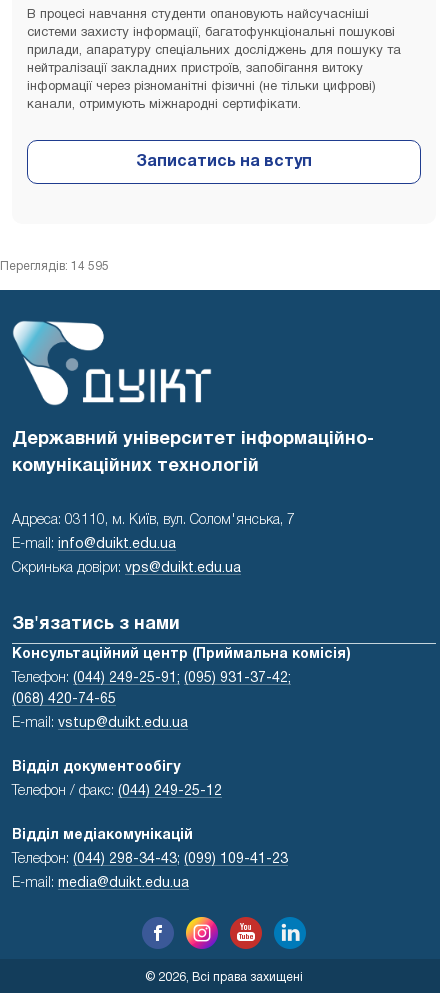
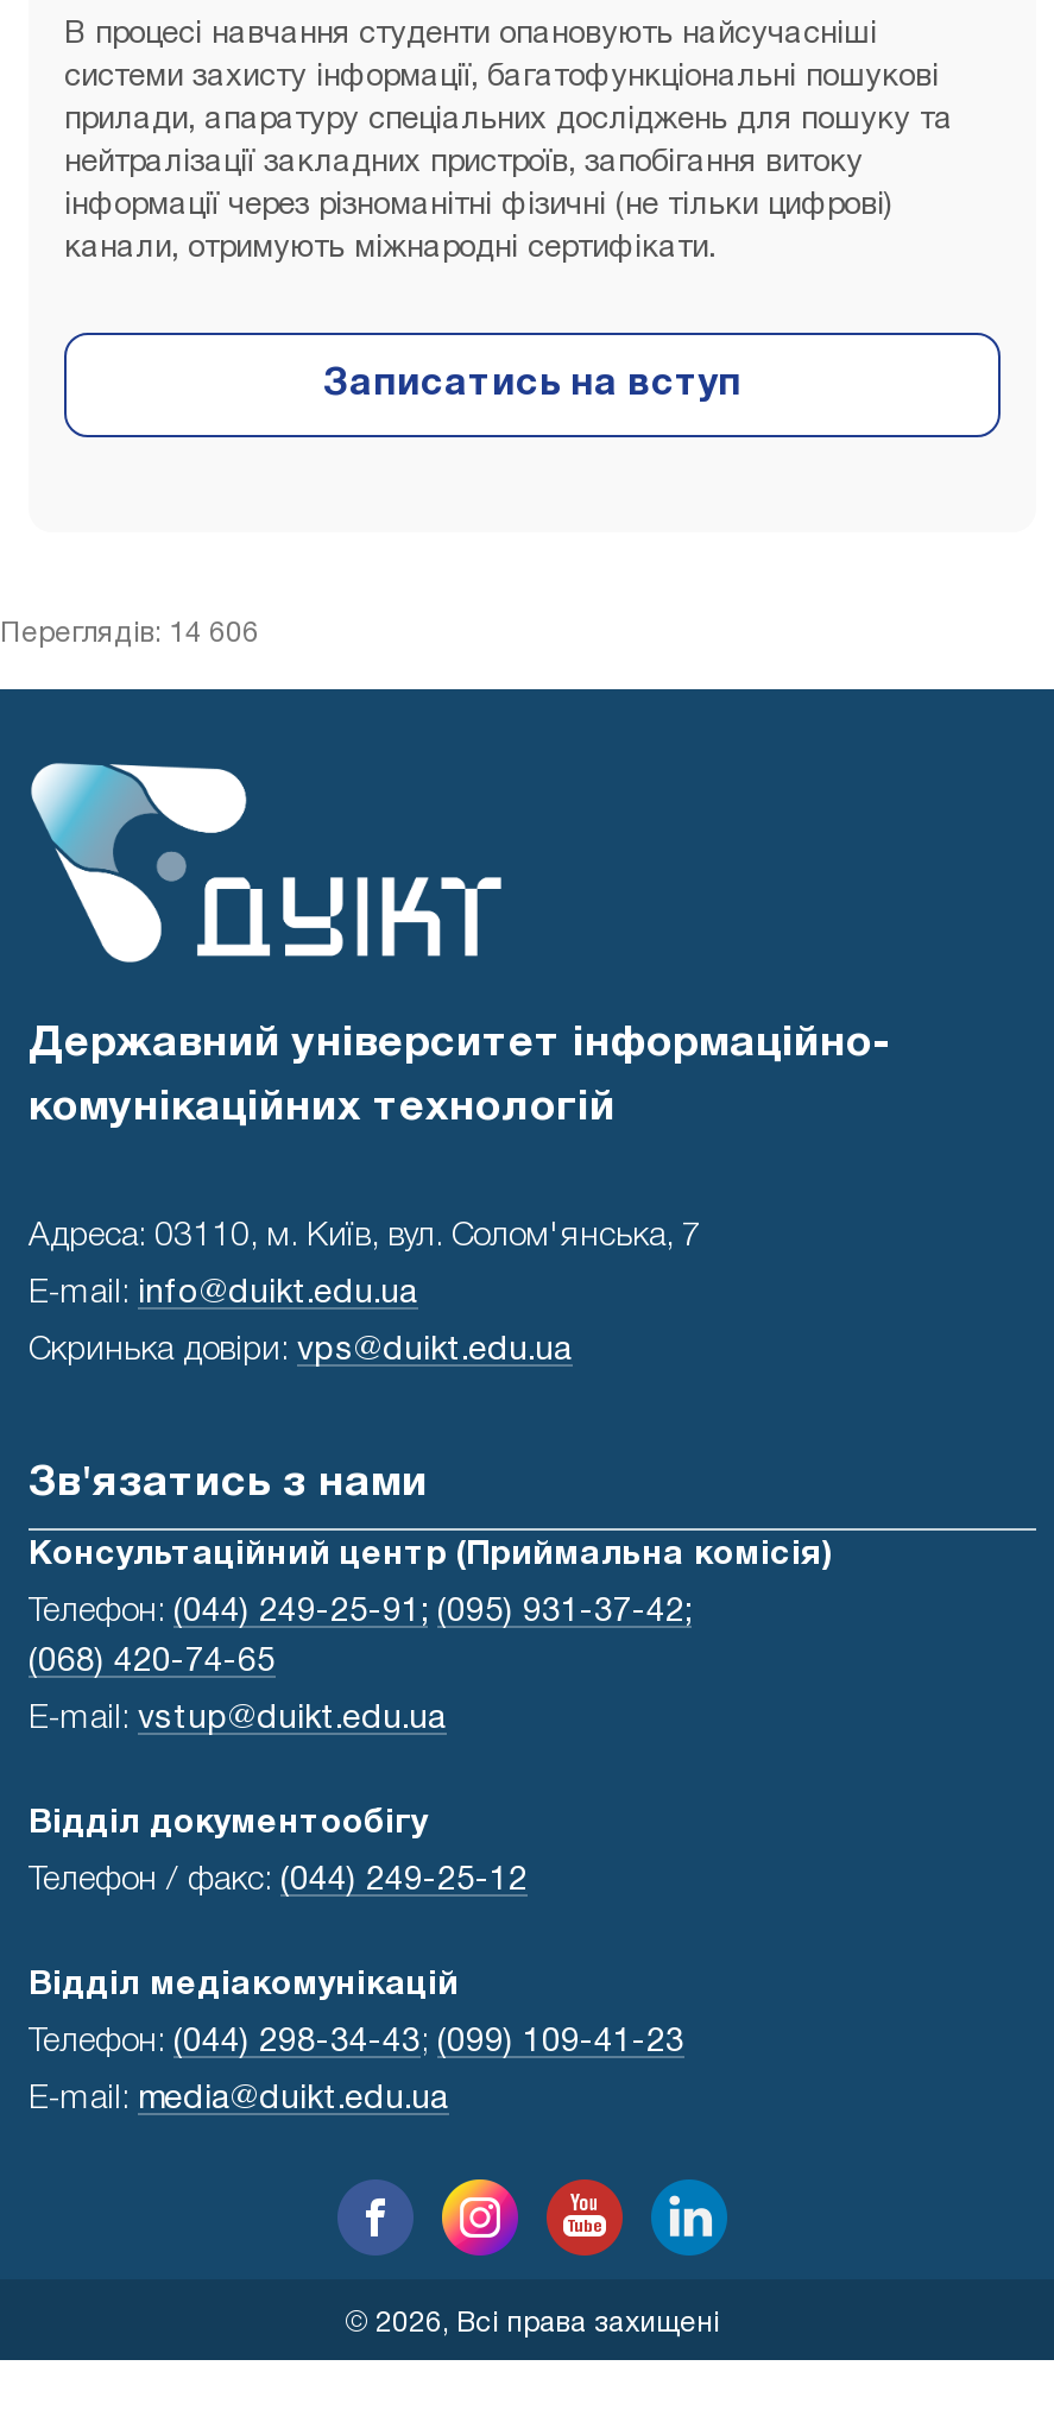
- Переглядів: 14 595
+ Переглядів: 14 606
